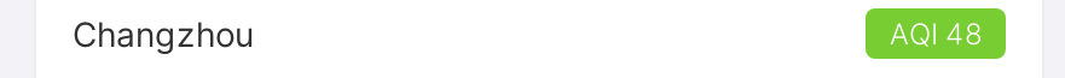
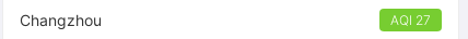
- AQI 48
+ AQI 27
